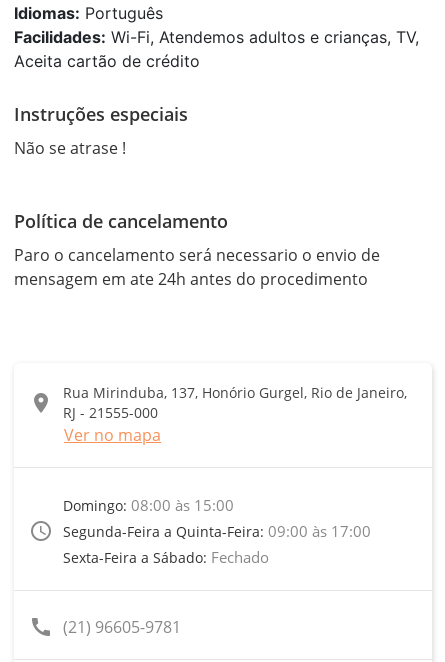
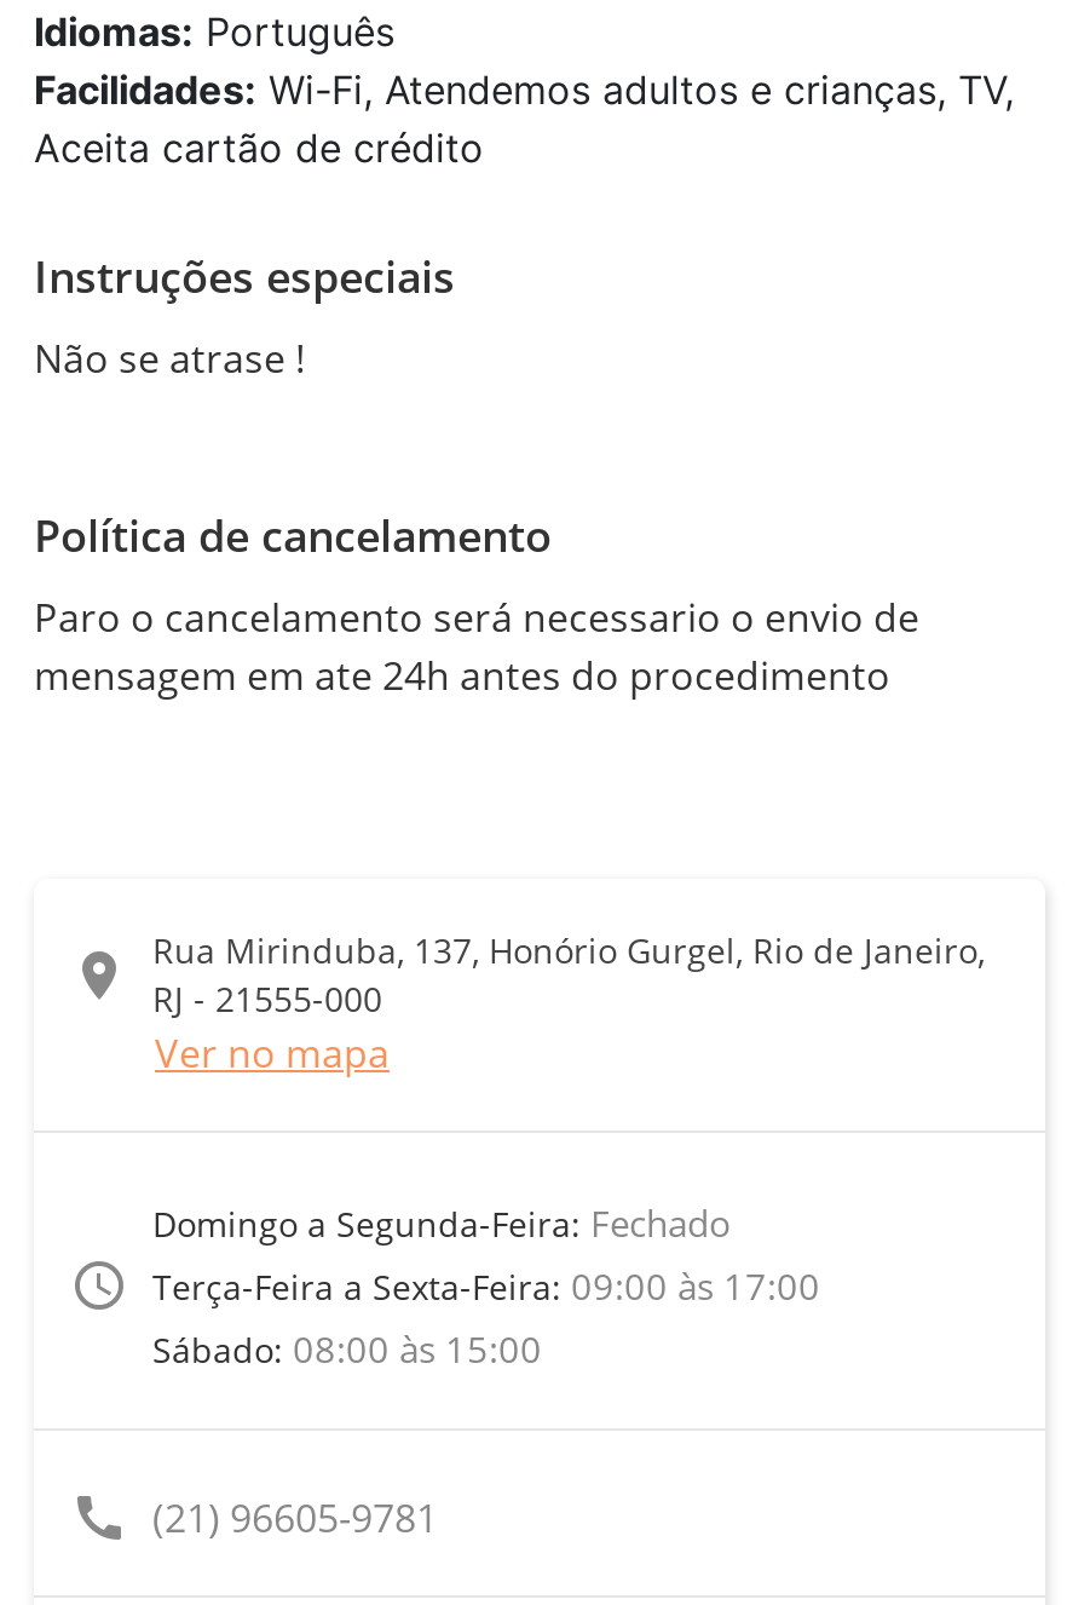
- Domingo: 08:00 às 15:00
- Segunda-Feira a Quinta-Feira: 09:00 às 17:00
- Sexta-Feira a Sábado: Fechado
+ Domingo a Segunda-Feira: Fechado
+ Terça-Feira a Sexta-Feira: 09:00 às 17:00
+ Sábado: 08:00 às 15:00
